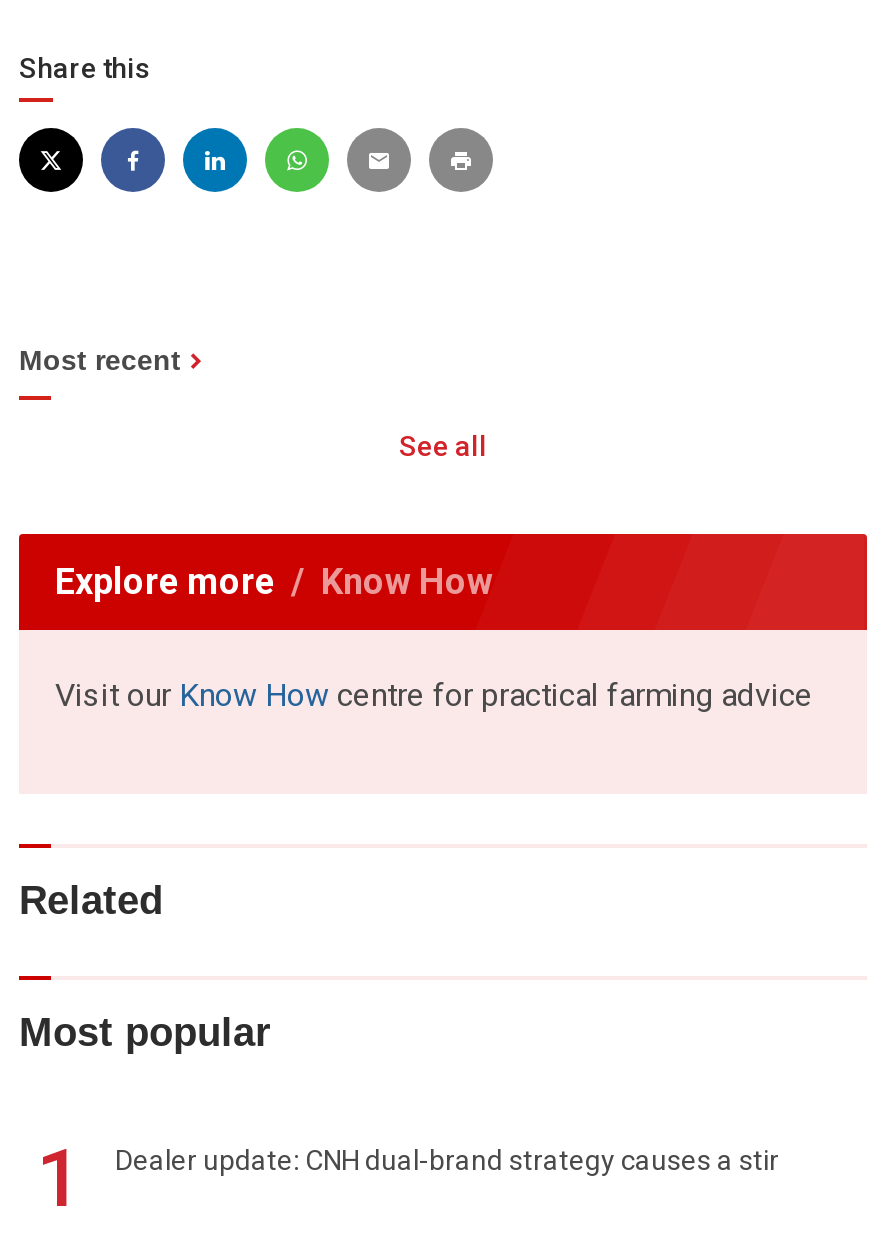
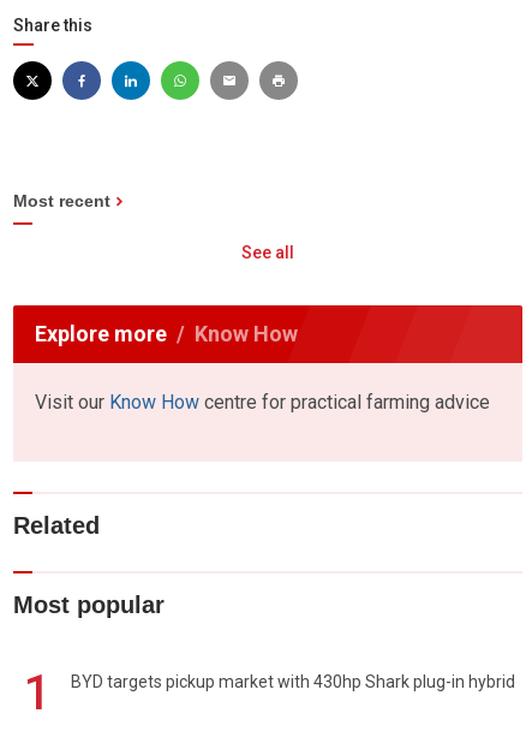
- Dealer update: CNH dual-brand strategy causes a stir
+ BYD targets pickup market with 430hp Shark plug-in hybrid
